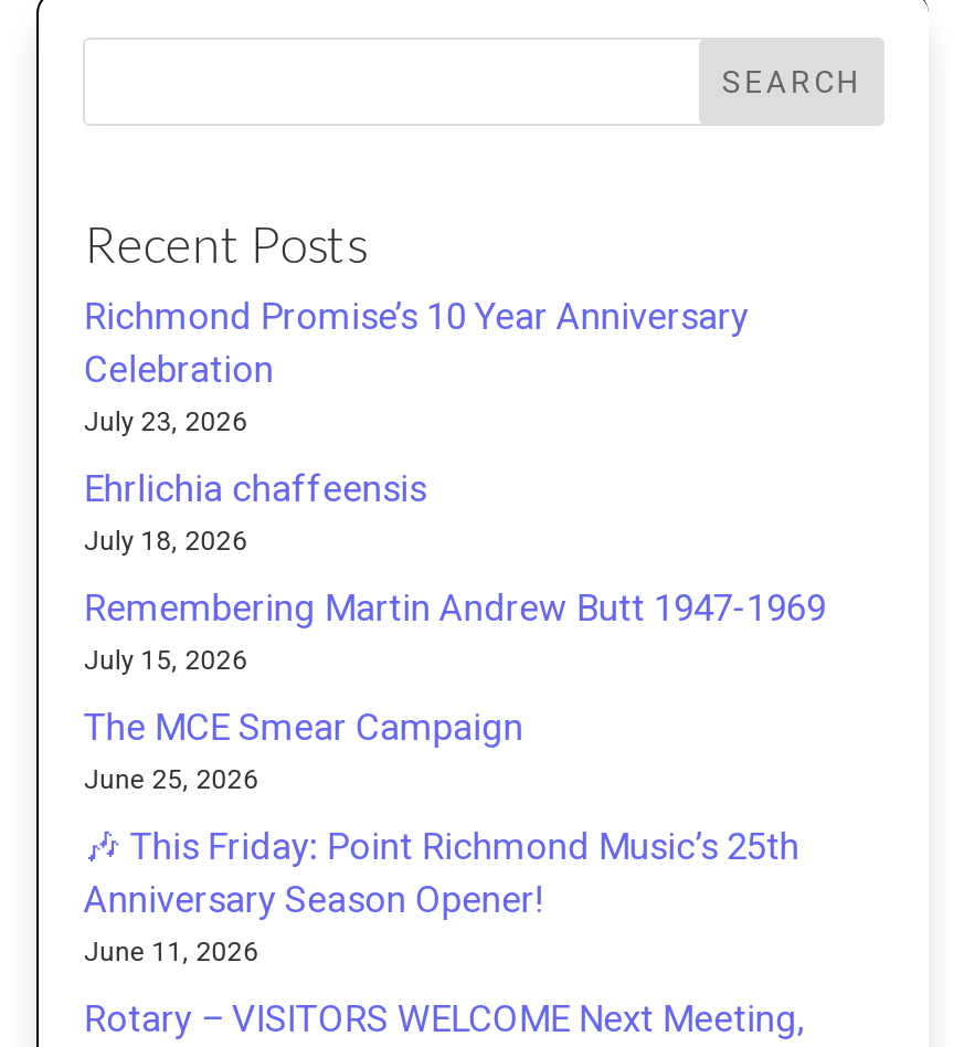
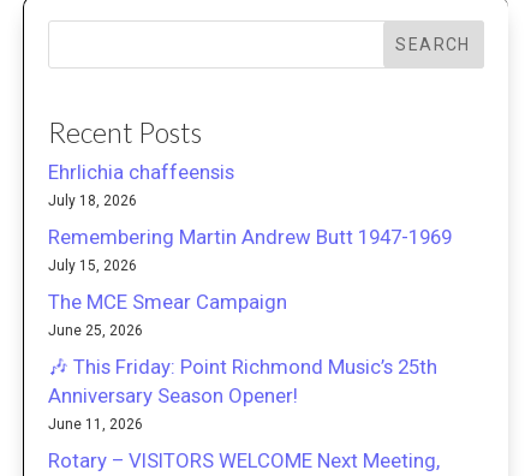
- Richmond Promise’s 10 Year Anniversary
- Celebration
- July 23, 2026
